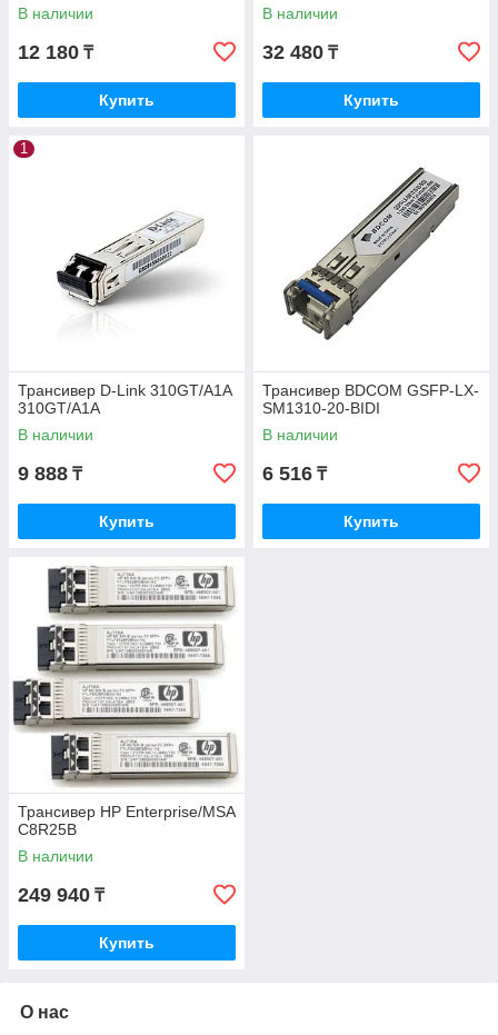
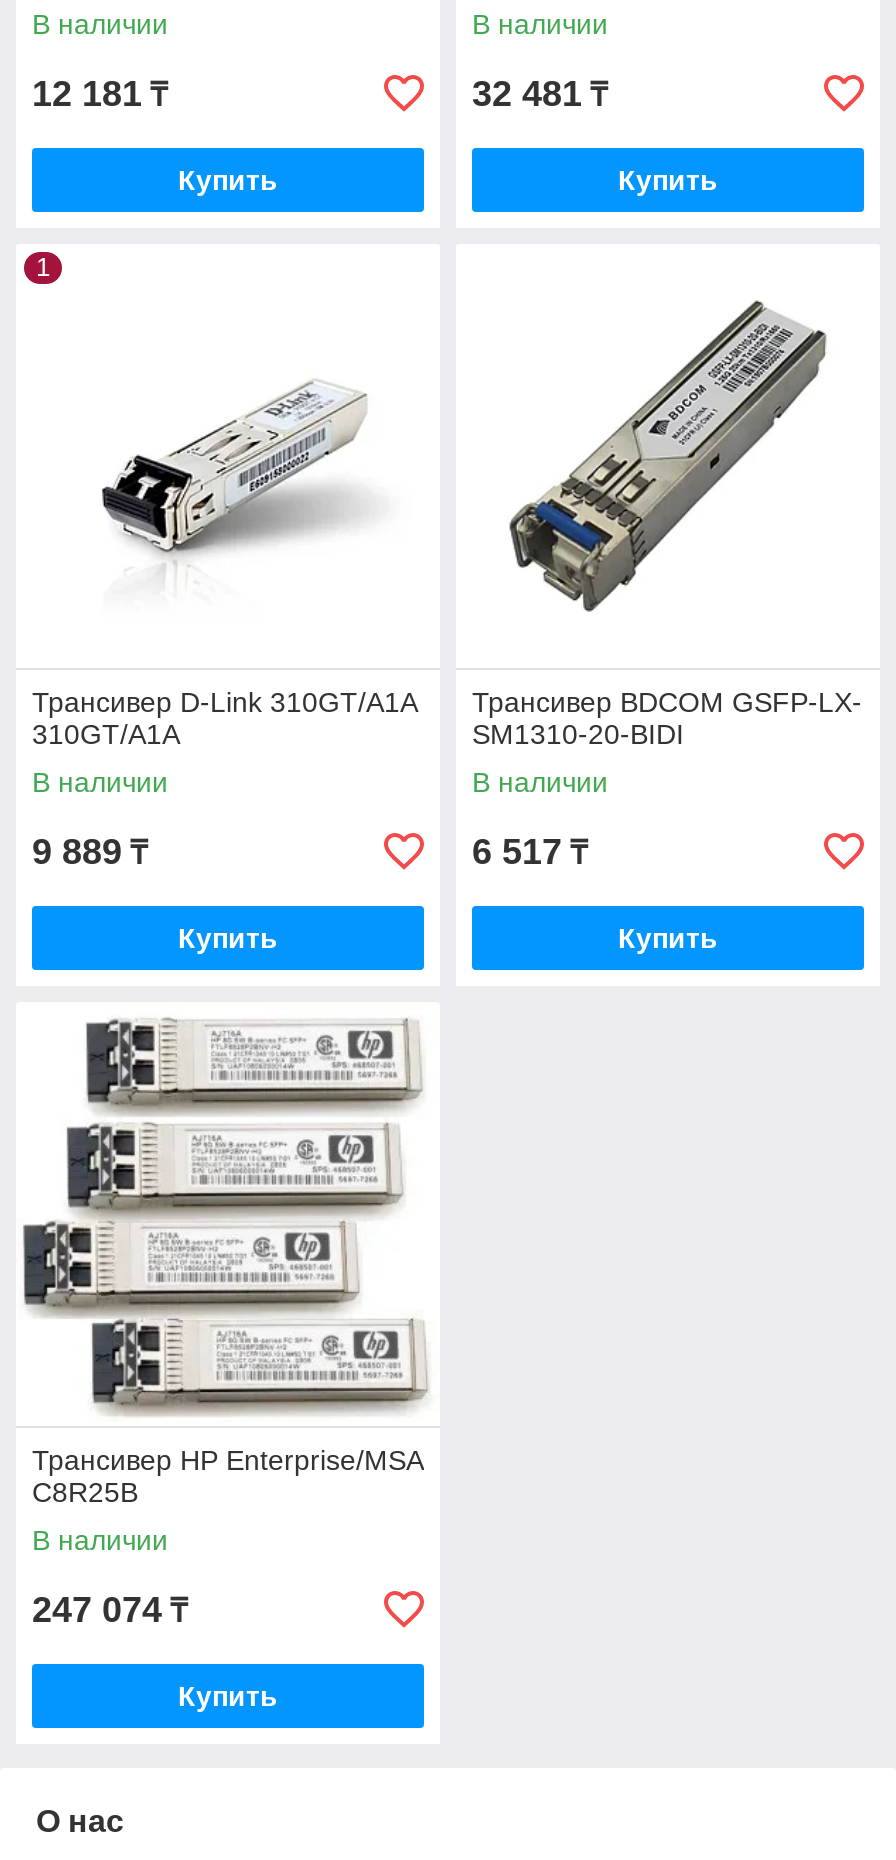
- 12 180 ₸
+ 12 181 ₸

- 32 480 ₸
+ 32 481 ₸

- 9 888 ₸
+ 9 889 ₸

- 6 516 ₸
+ 6 517 ₸

- 249 940 ₸
+ 247 074 ₸
